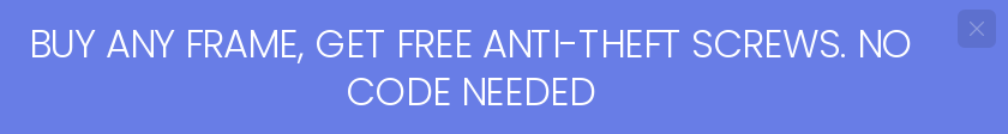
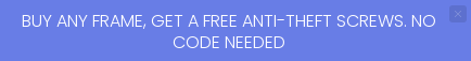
- BUY ANY FRAME, GET FREE ANTI-THEFT SCREWS. NO
+ BUY ANY FRAME, GET A FREE ANTI-THEFT SCREWS. NO
